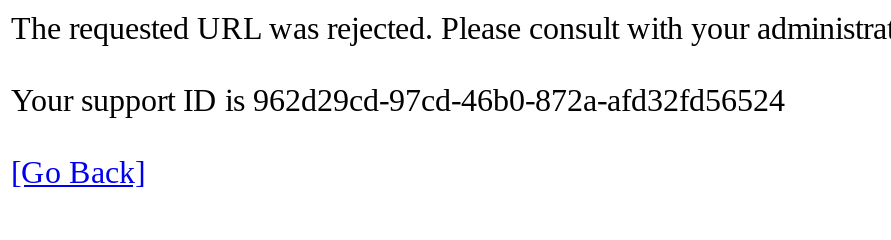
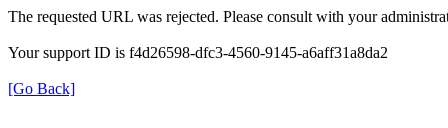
- Your support ID is 962d29cd-97cd-46b0-872a-afd32fd56524
+ Your support ID is f4d26598-dfc3-4560-9145-a6aff31a8da2
